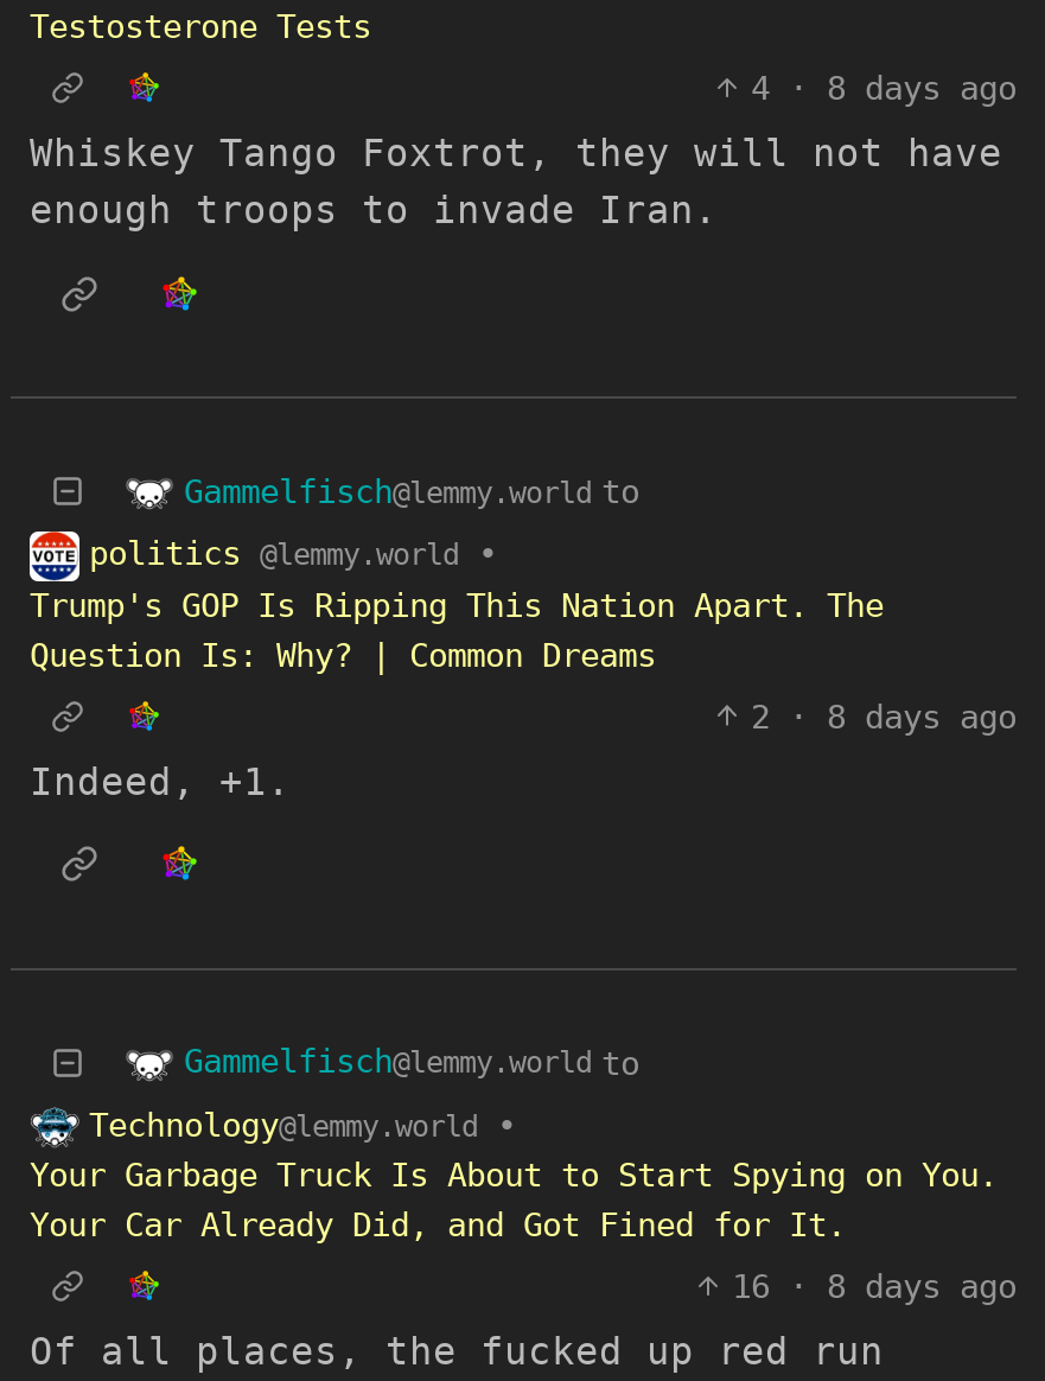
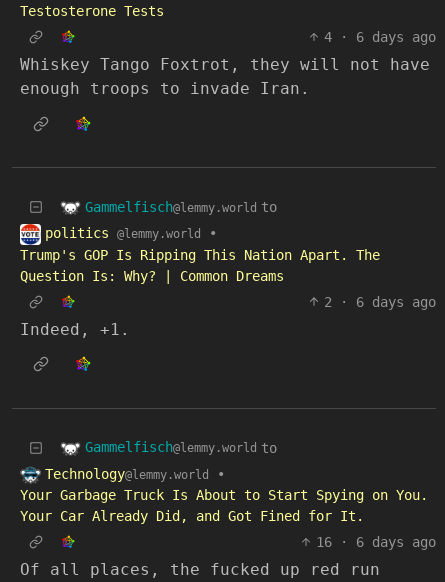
- 4 · 8 days ago
+ 4 · 6 days ago

- 2 · 8 days ago
+ 2 · 6 days ago

- 16 · 8 days ago
+ 16 · 6 days ago
